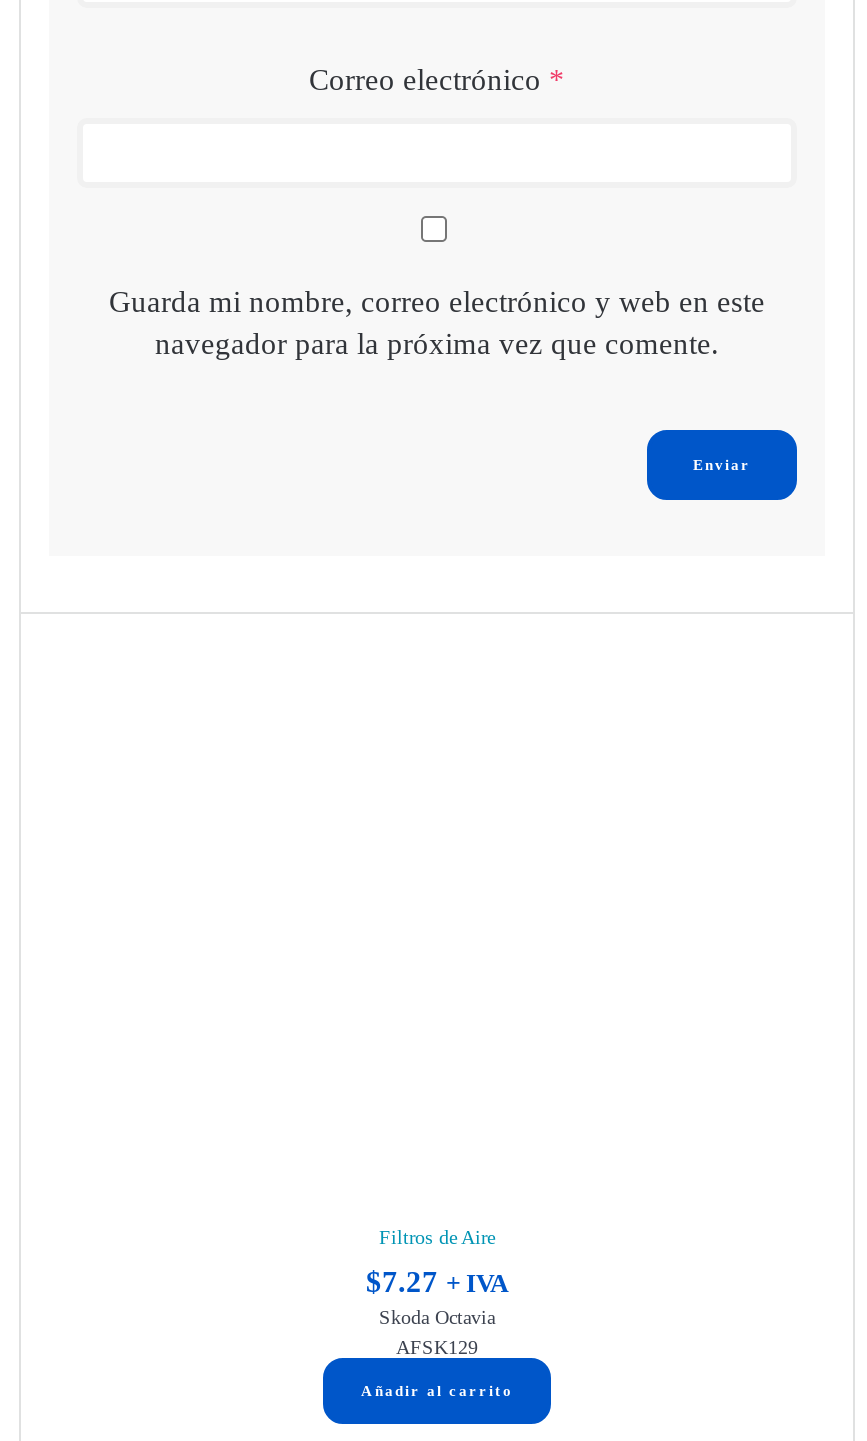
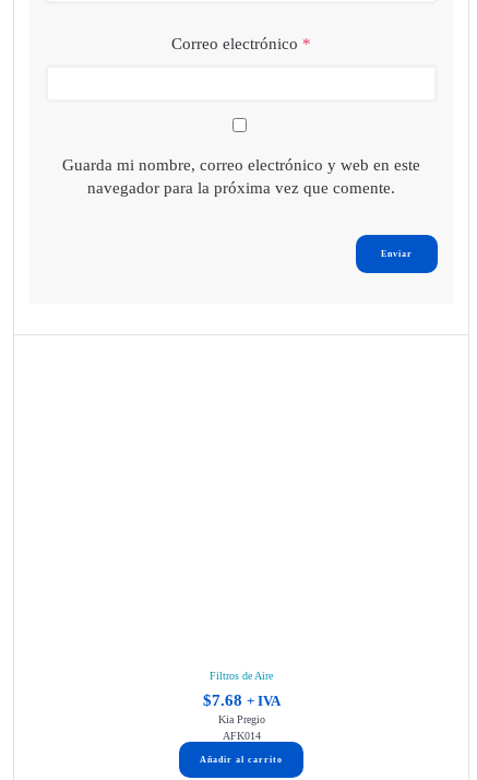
- $7.27 + IVA
- Skoda Octavia
- AFSK129
+ $7.68 + IVA
+ Kia Pregio
+ AFK014
